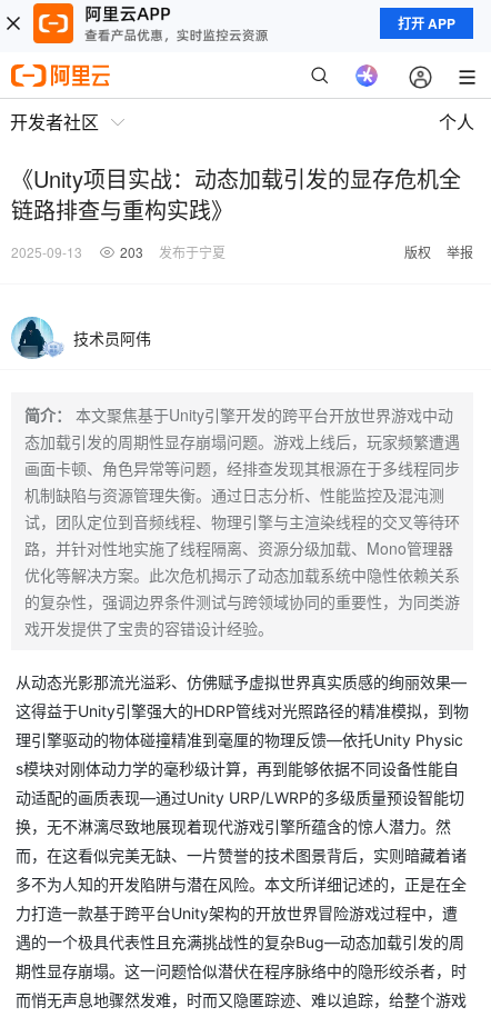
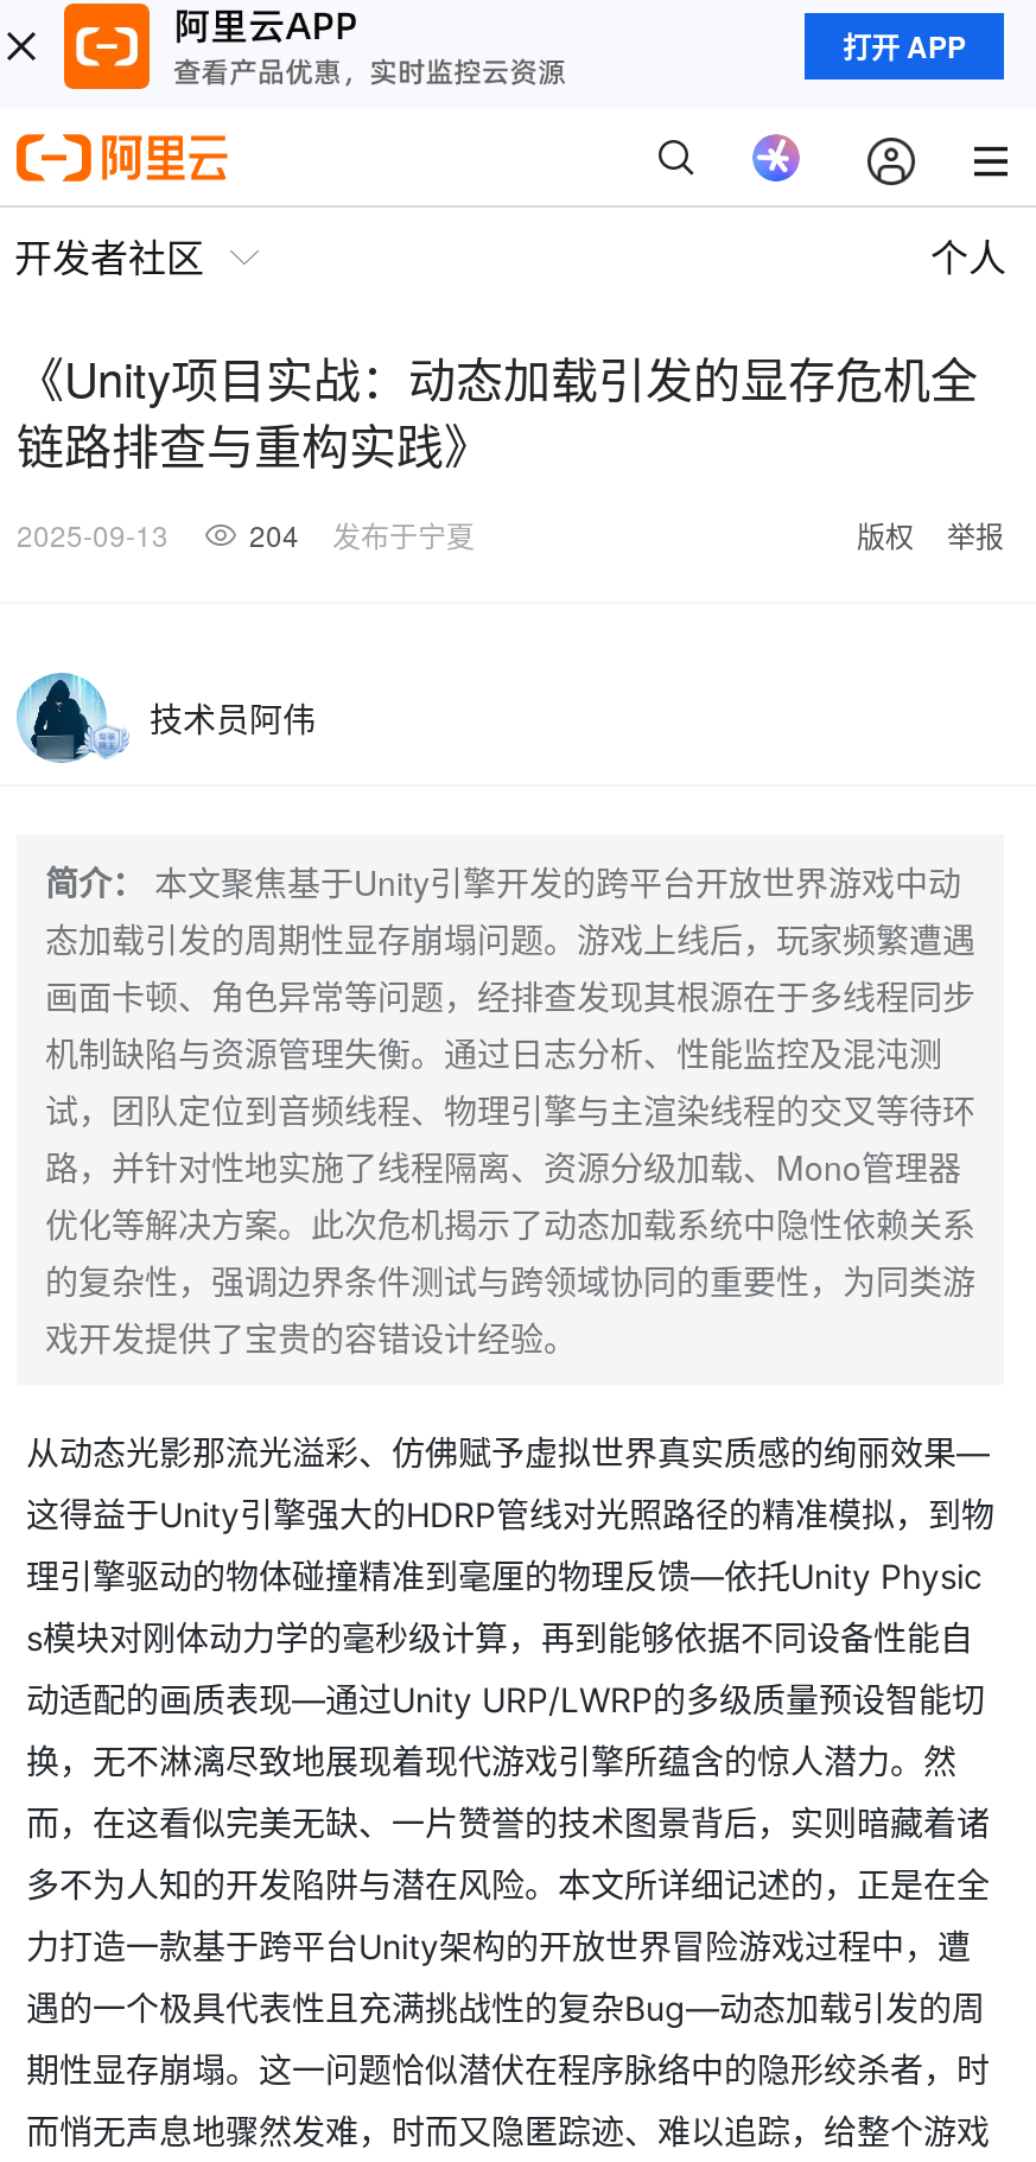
- 2025-09-13 203 发布于宁夏
+ 2025-09-13 204 发布于宁夏
